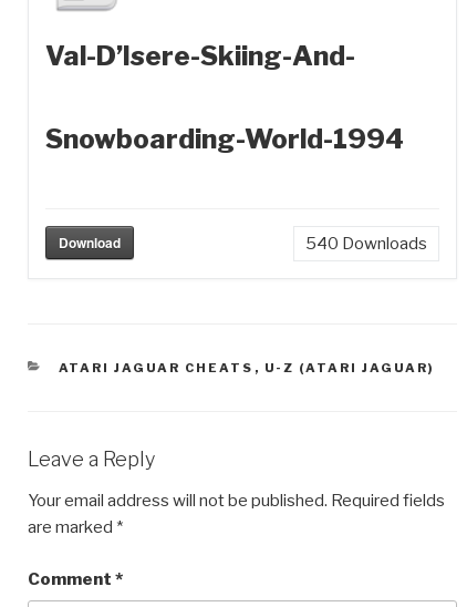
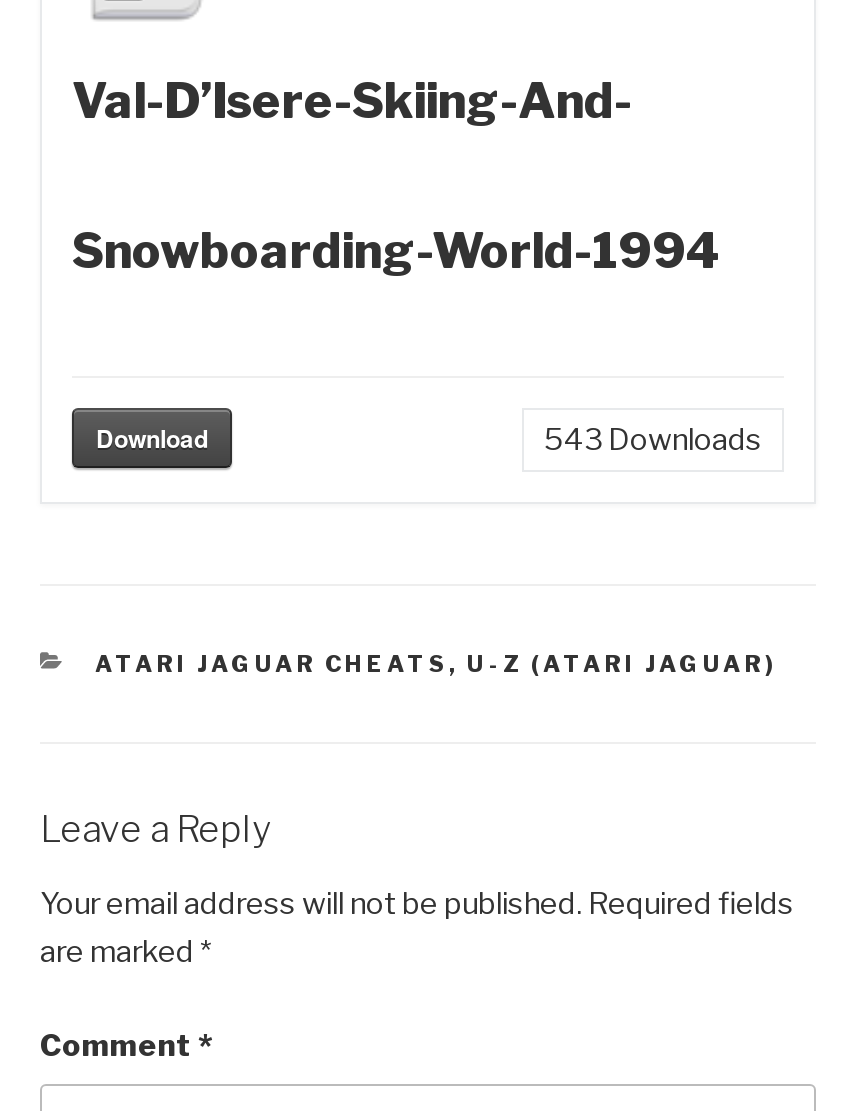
- 540 Downloads
+ 543 Downloads
